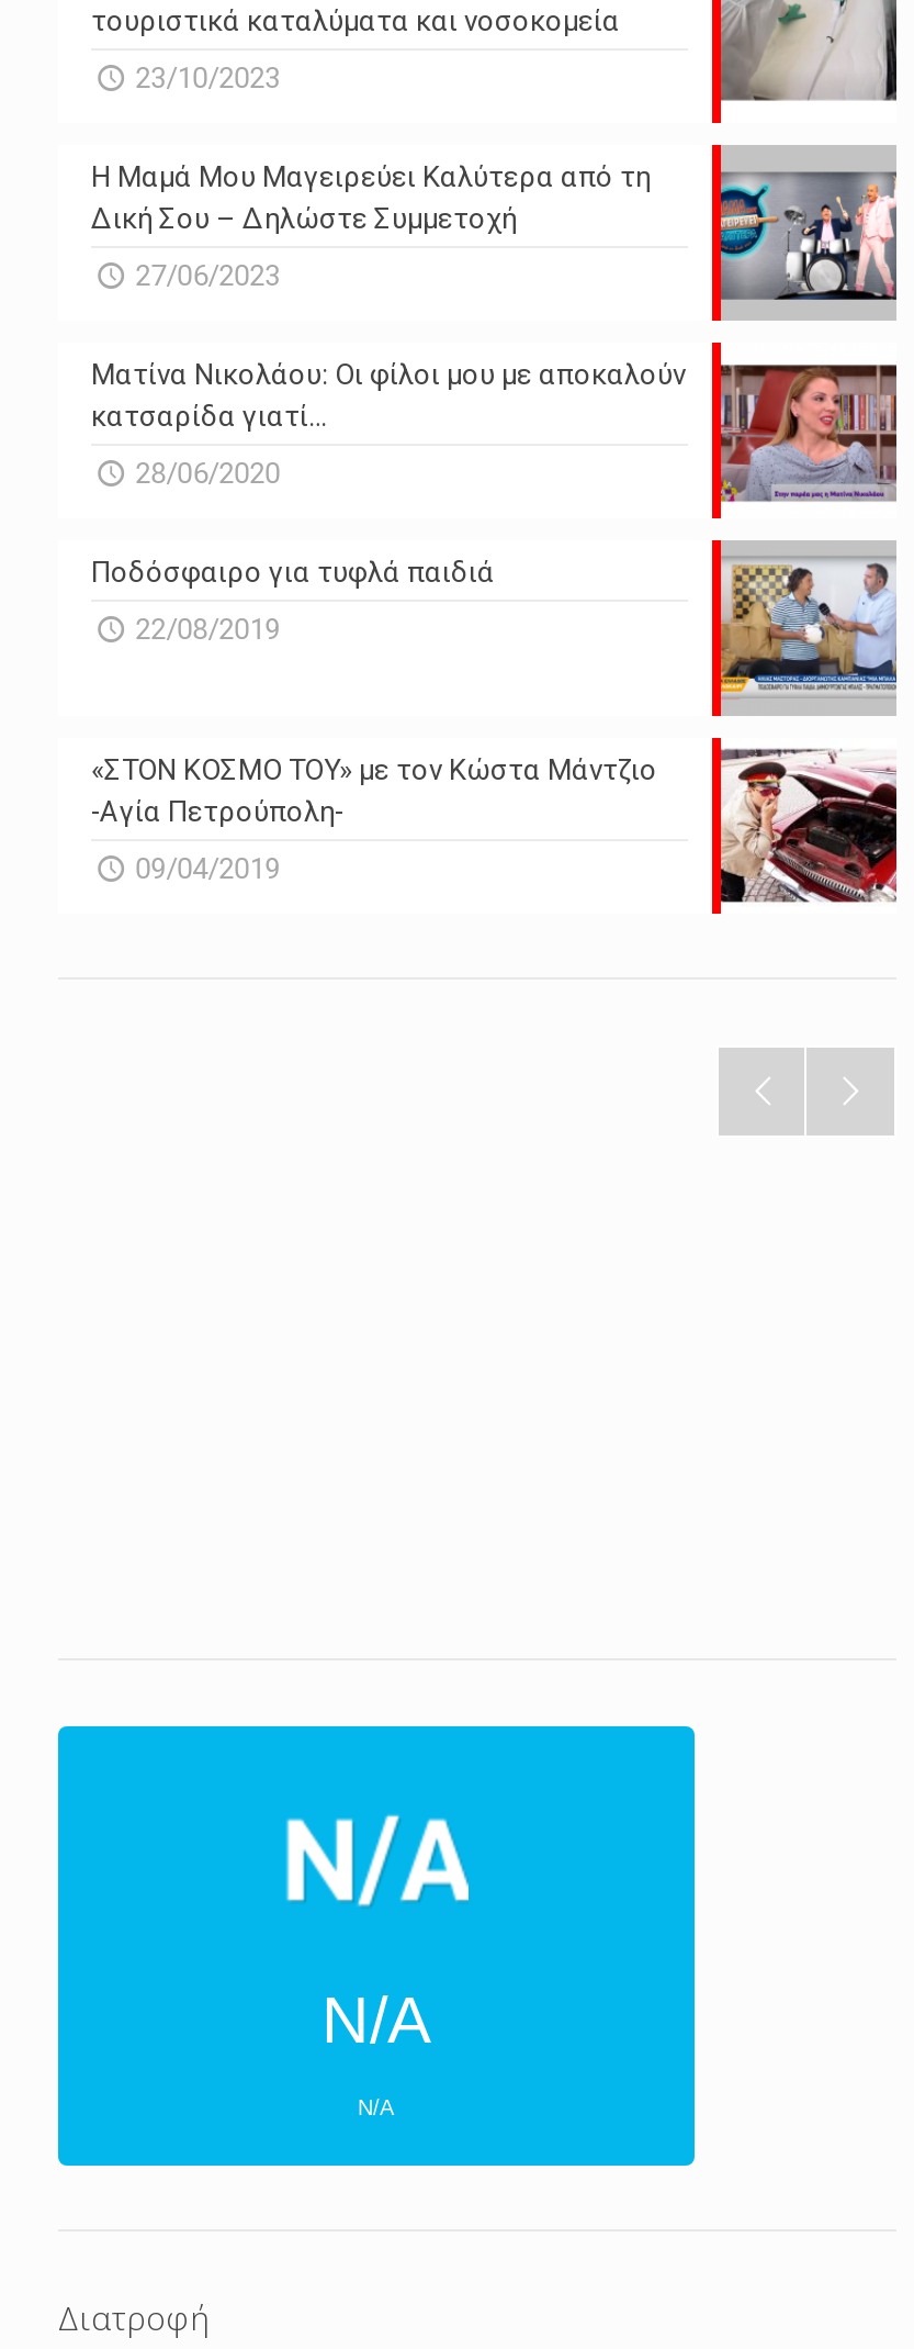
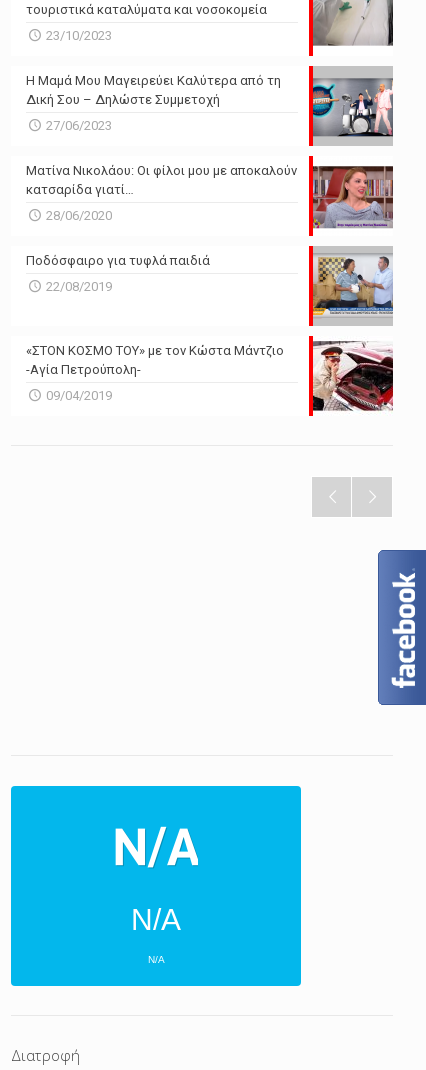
+ [image]
